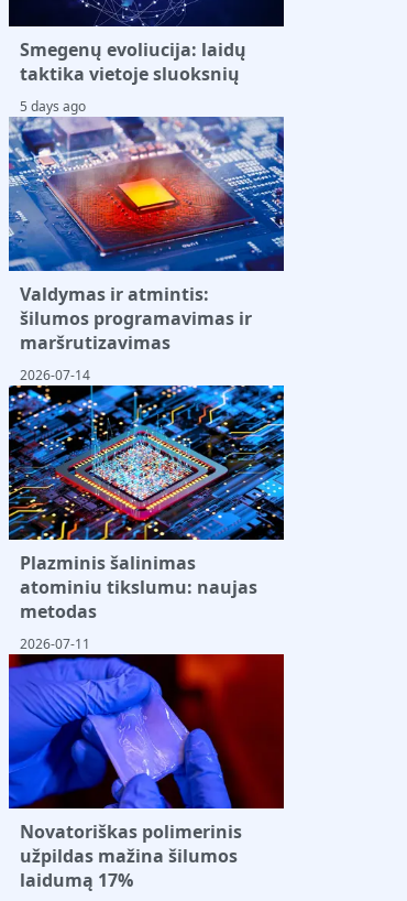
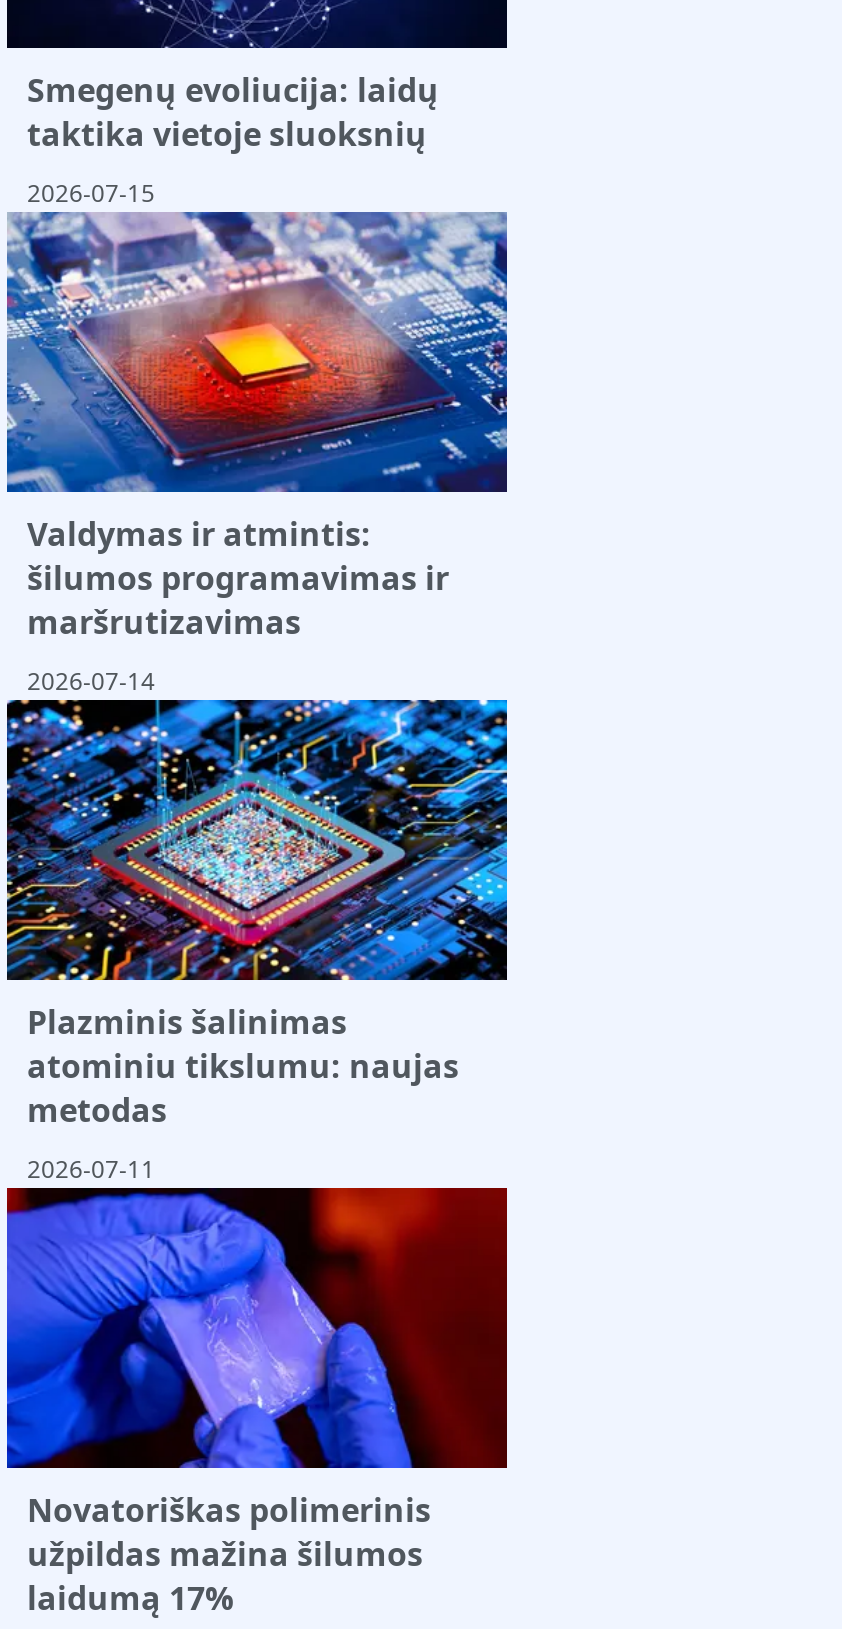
- 5 days ago
+ 2026-07-15
